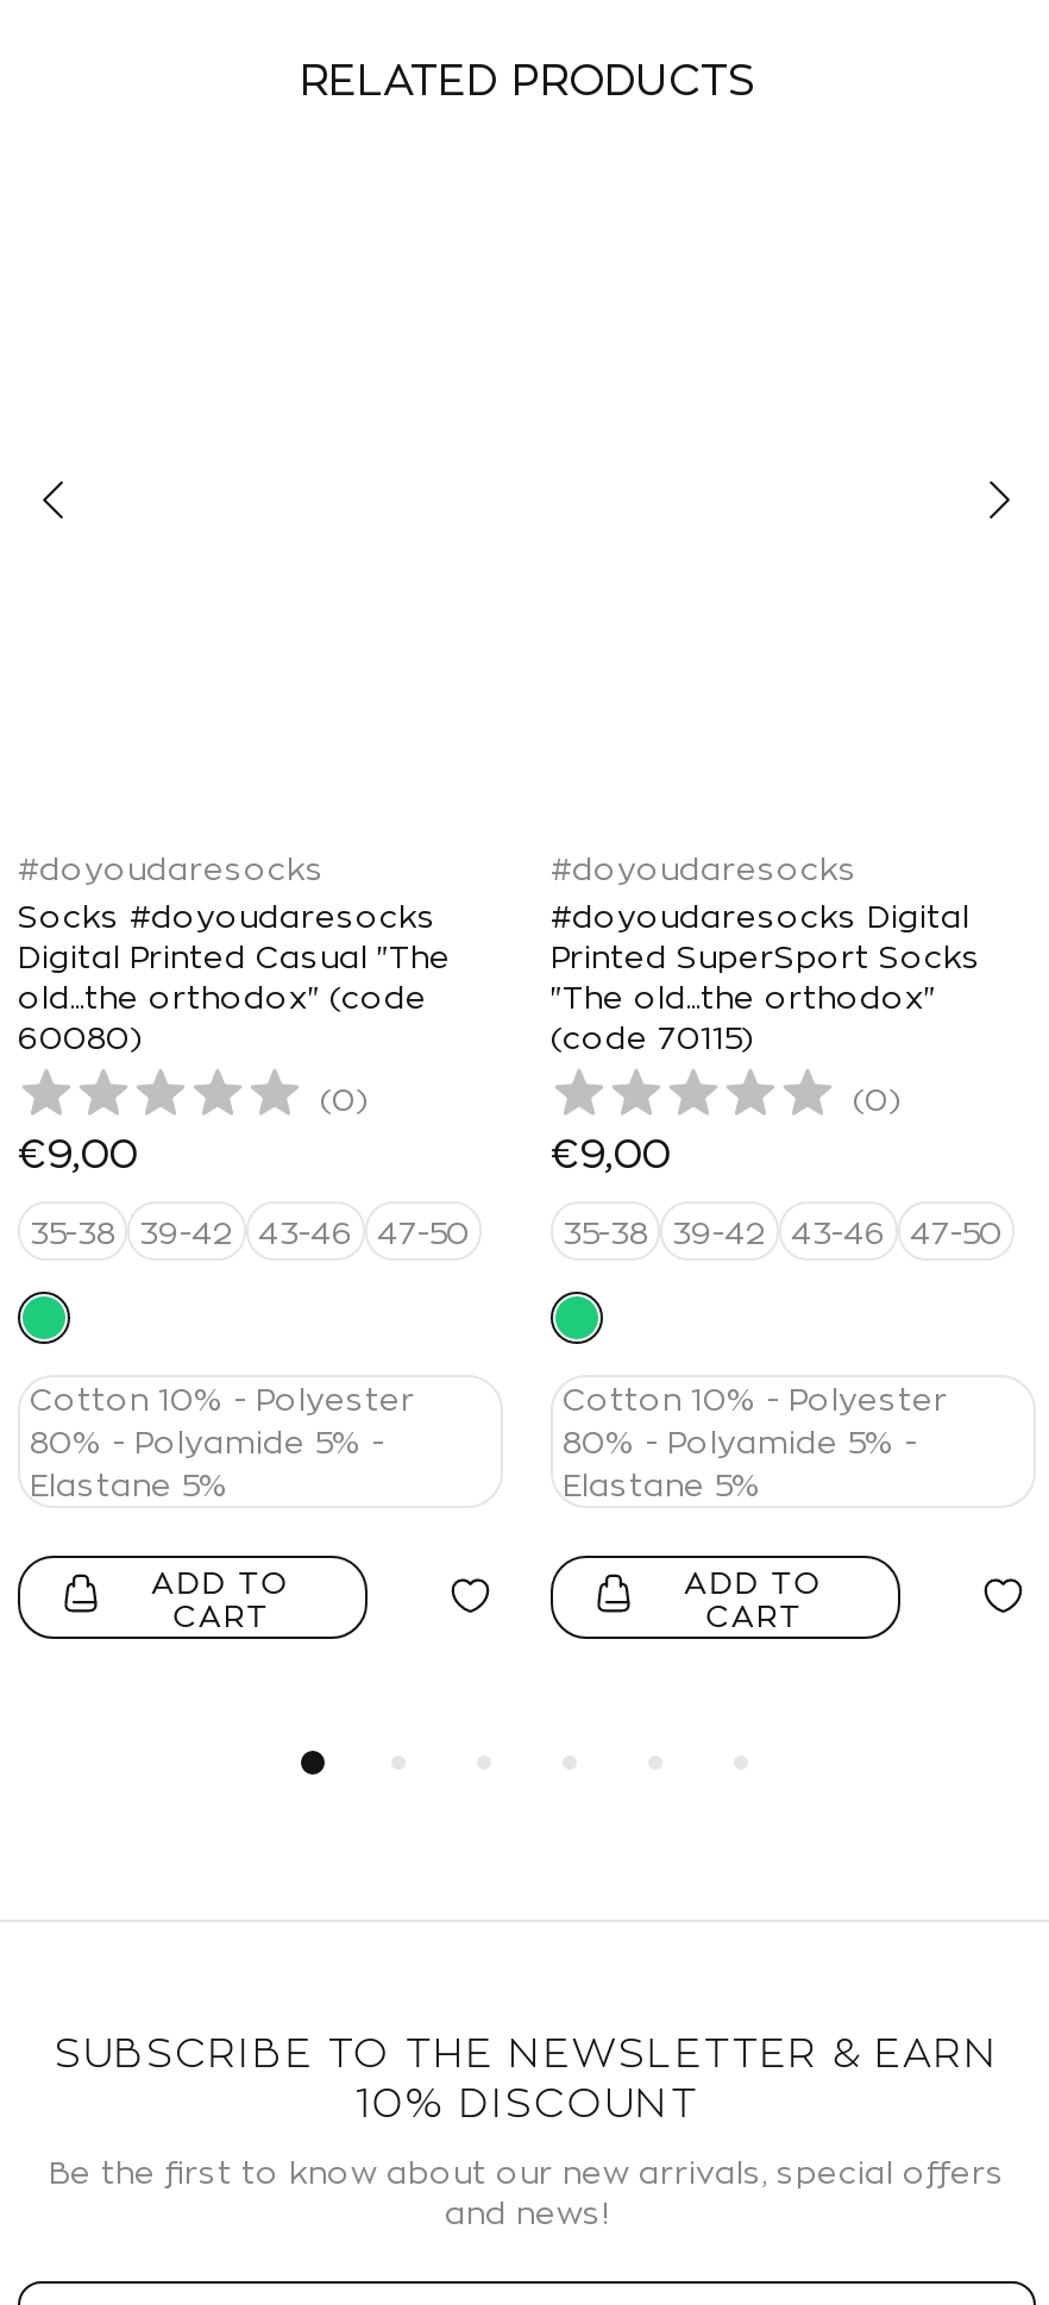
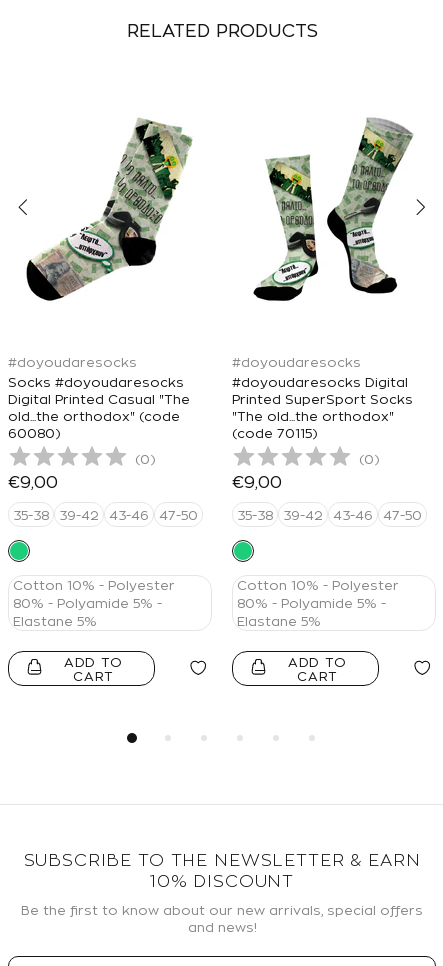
+ [image]

+ [image]

+ [image]
